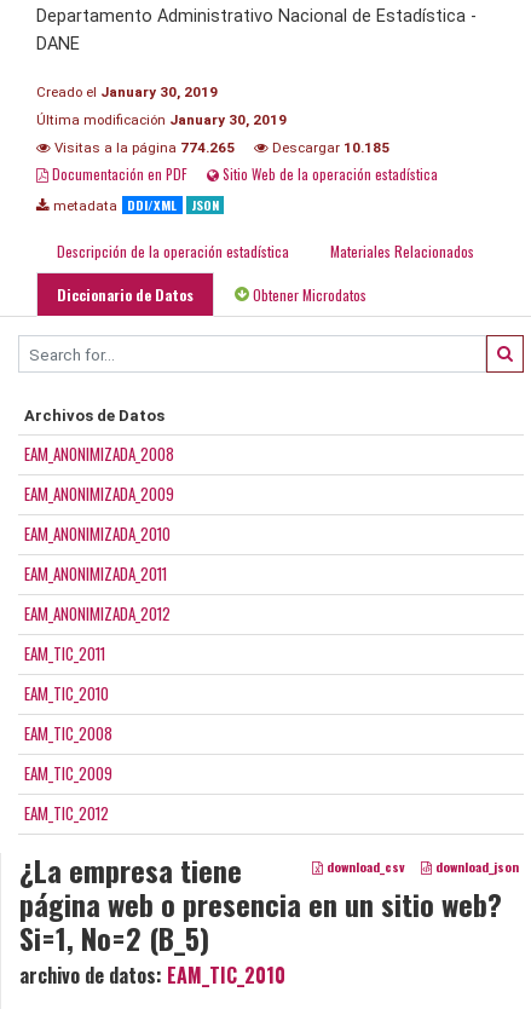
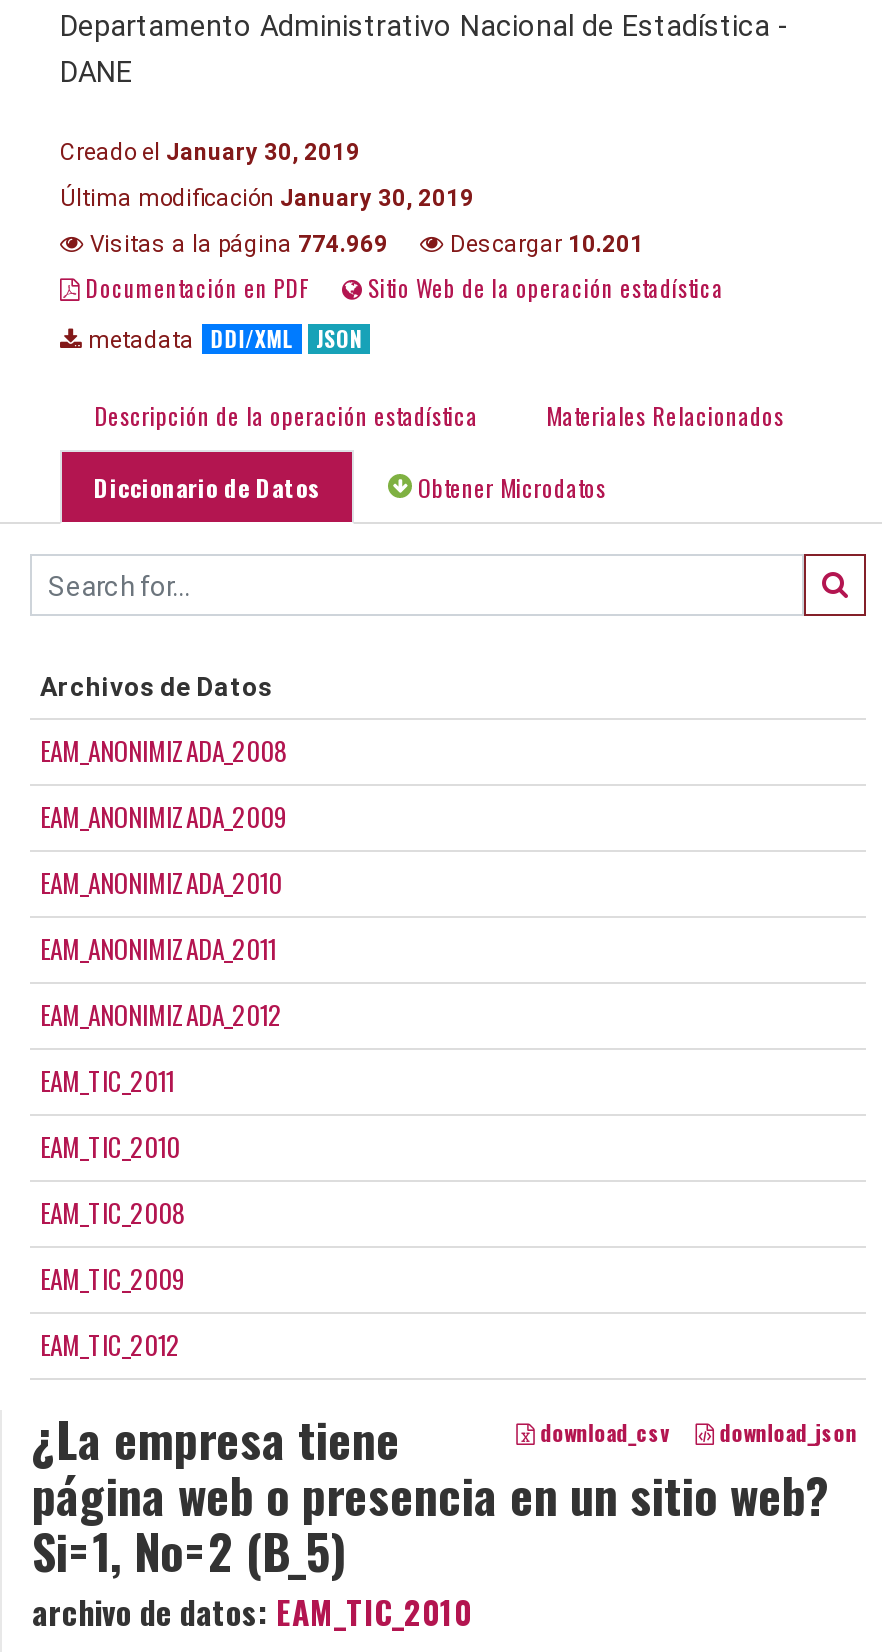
- Visitas a la página 774.265
+ Visitas a la página 774.969

- Descargar 10.185
+ Descargar 10.201
